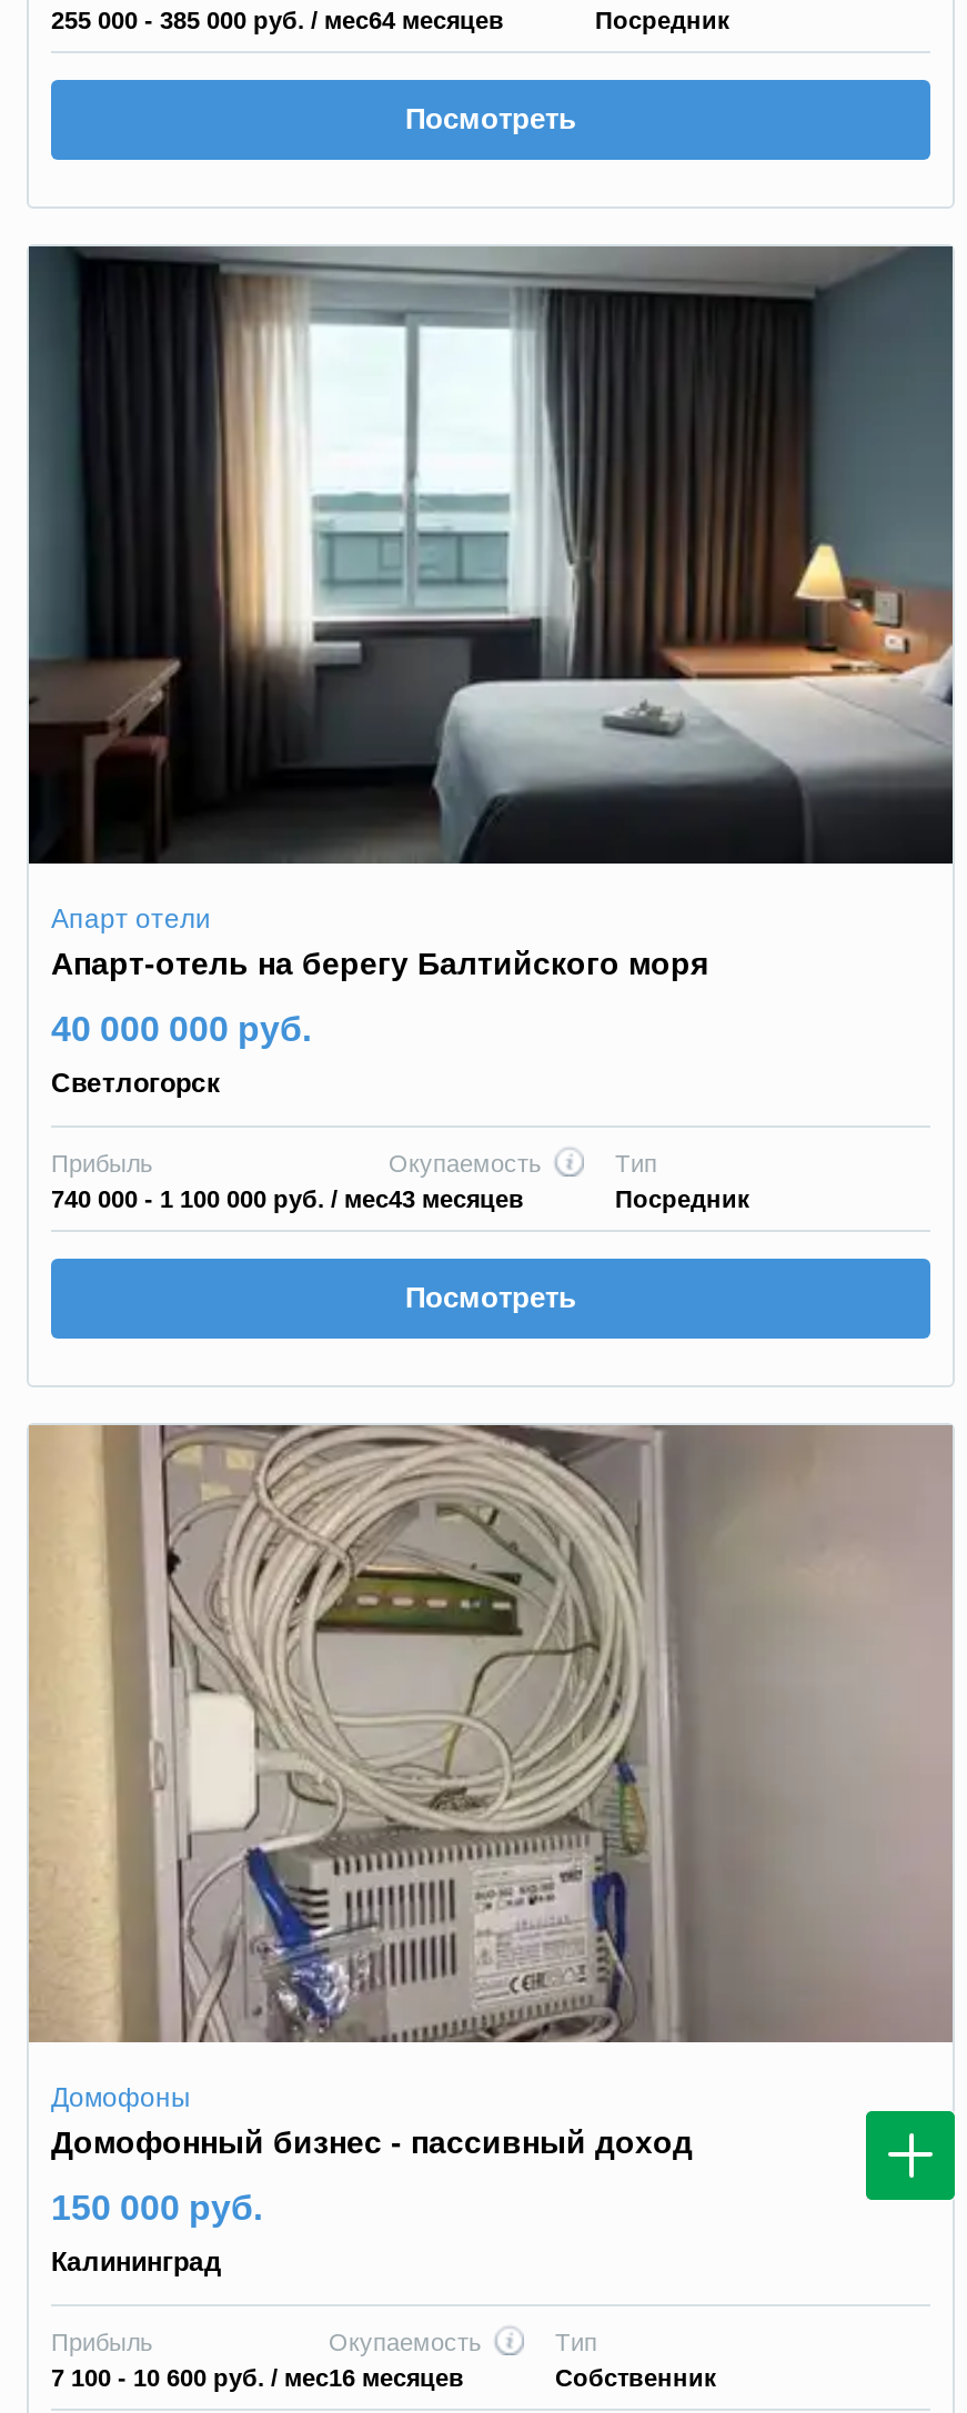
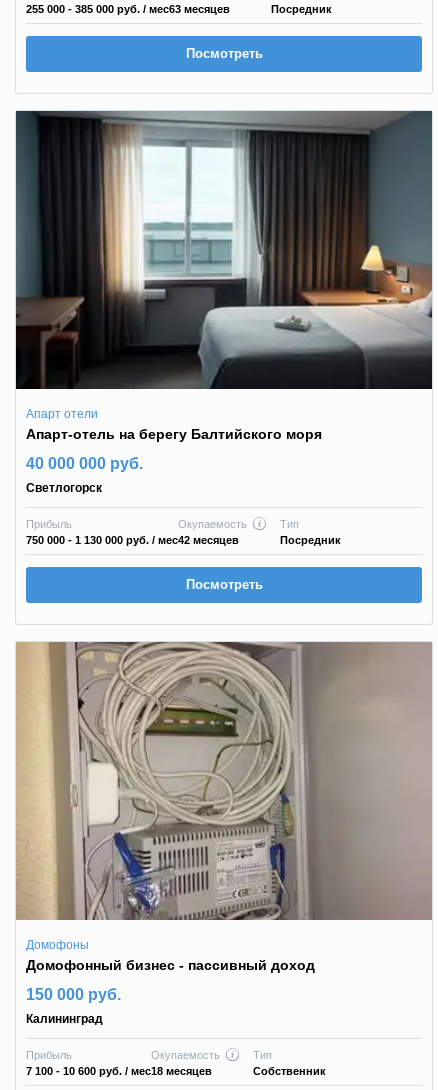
- 255 000 - 385 000 руб. / мес 64 месяцев
+ 255 000 - 385 000 руб. / мес 63 месяцев

- 740 000 - 1 100 000 руб. / мес
+ 750 000 - 1 130 000 руб. / мес

- 43 месяцев
+ 42 месяцев

- [image]

- 7 100 - 10 600 руб. / мес 16 месяцев
+ 7 100 - 10 600 руб. / мес 18 месяцев
